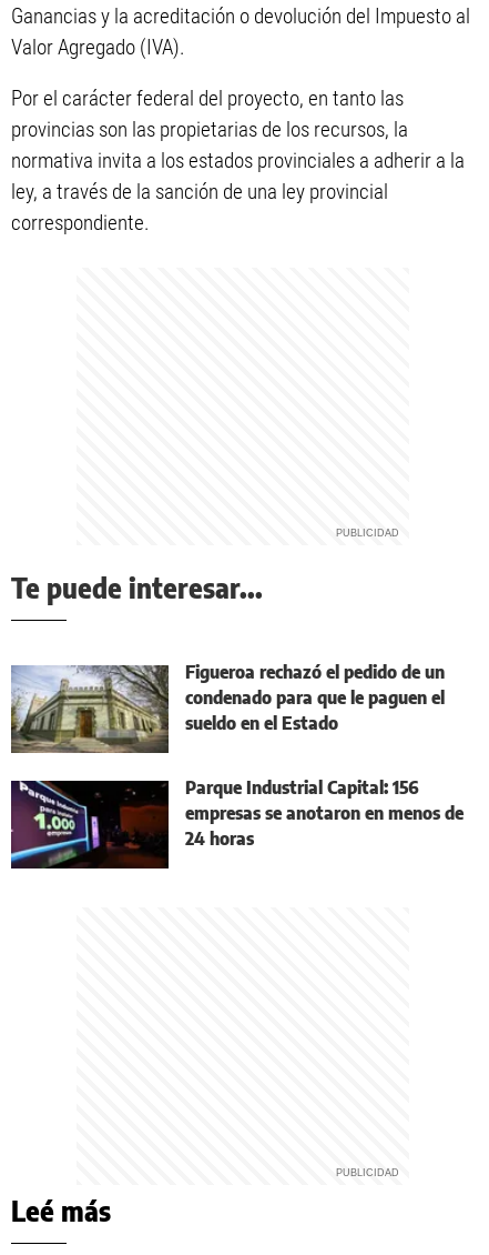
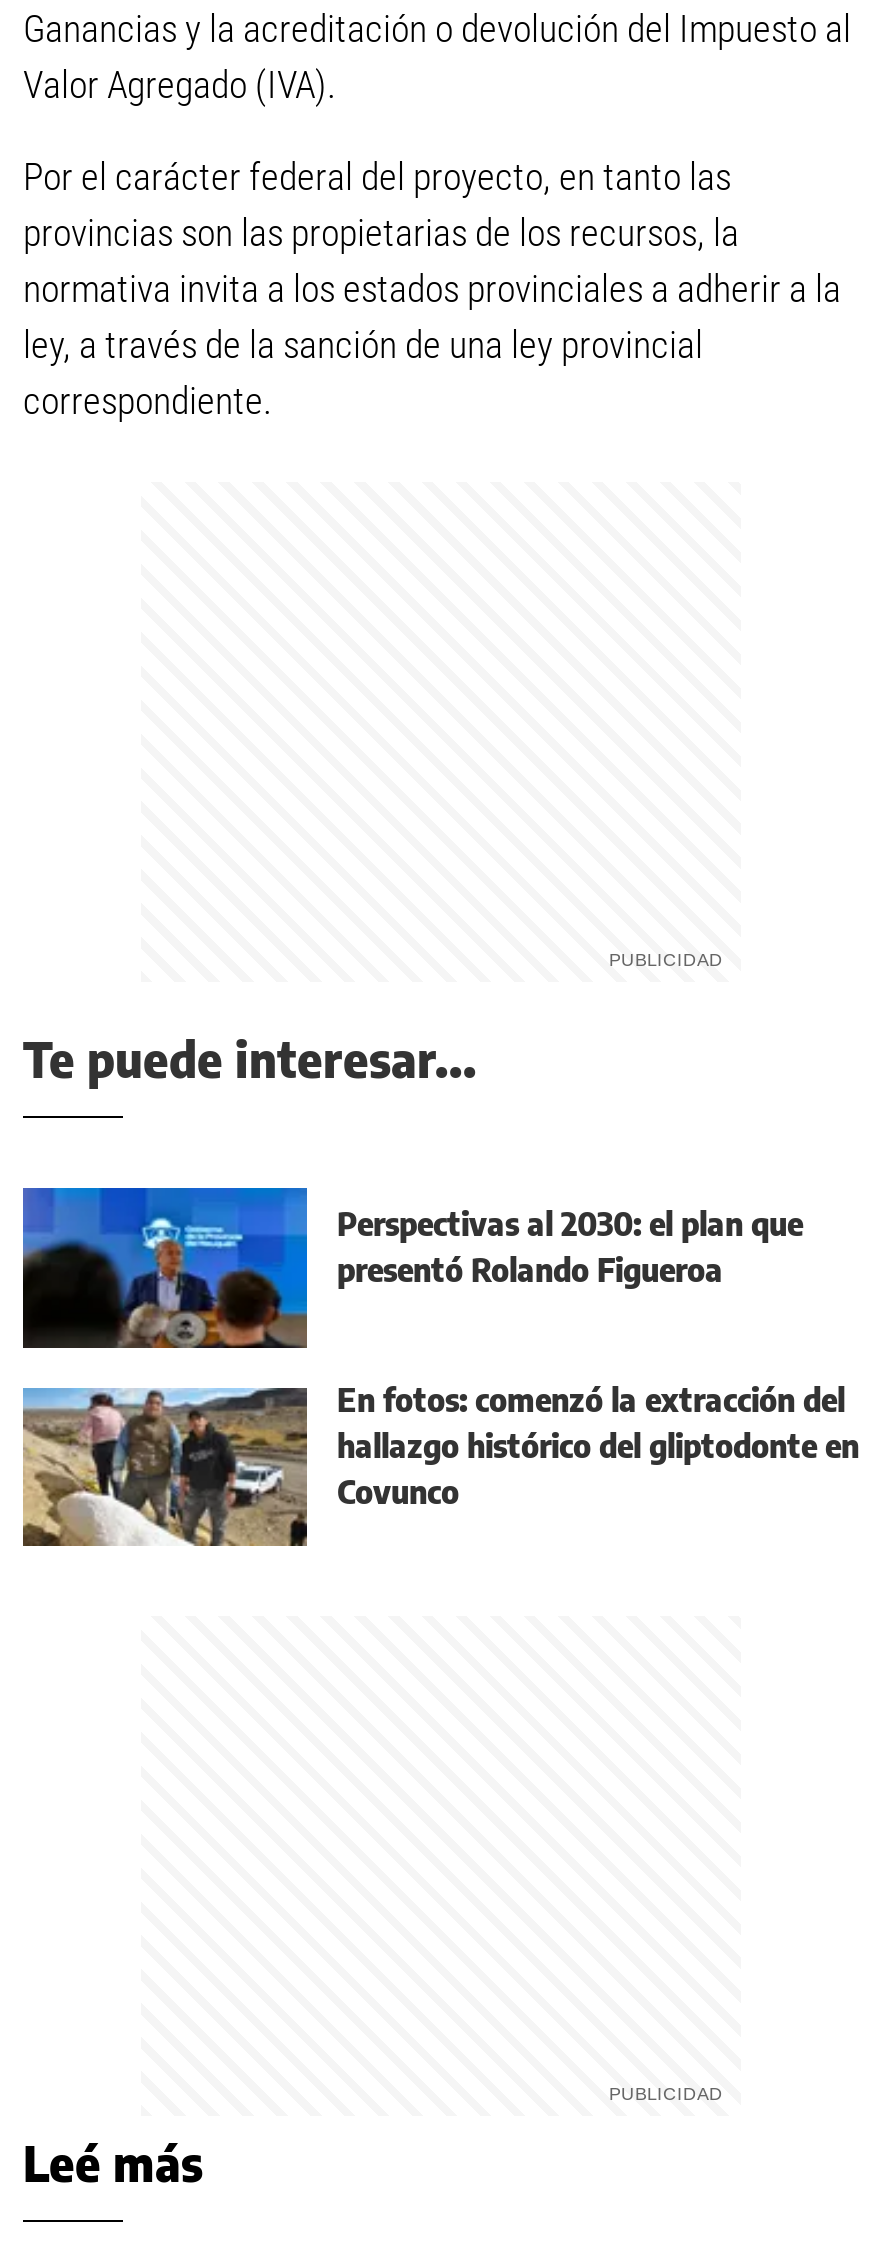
- [image]
- Figueroa rechazó el pedido de un
- condenado para que le paguen el
- sueldo en el Estado
+ [image]
+ Perspectivas al 2030: el plan que
+ presentó Rolando Figueroa

- [image]
- Parque Industrial Capital: 156
- empresas se anotaron en menos de
- 24 horas
+ [image]
+ En fotos: comenzó la extracción del
+ hallazgo histórico del gliptodonte en
+ Covunco
